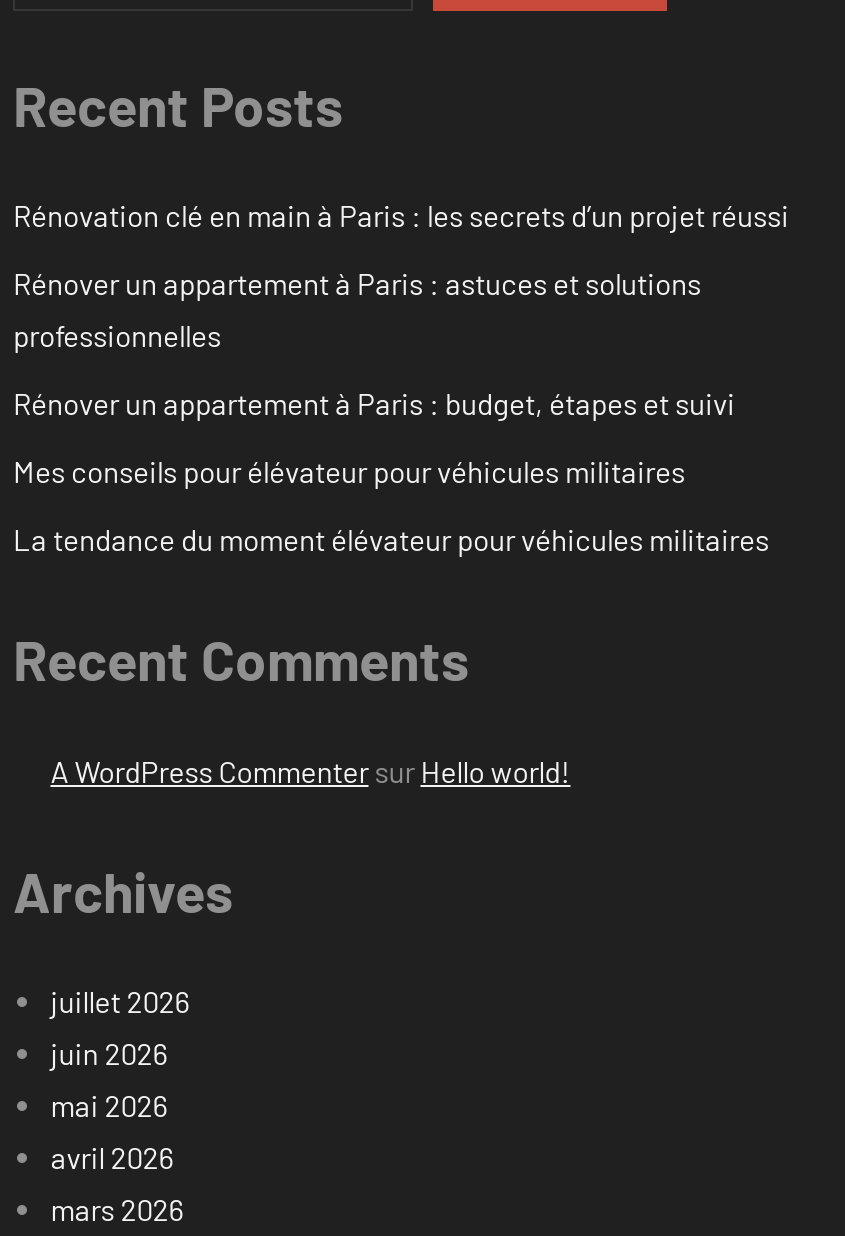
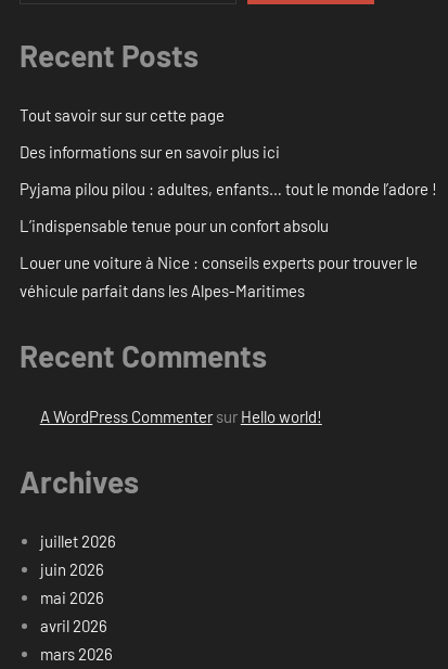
- Rénovation clé en main à Paris : les secrets d’un projet réussi
+ Tout savoir sur sur cette page

- Rénover un appartement à Paris : astuces et solutions
- professionnelles
+ Des informations sur en savoir plus ici

- Rénover un appartement à Paris : budget, étapes et suivi
+ Pyjama pilou pilou : adultes, enfants… tout le monde l’adore !

- Mes conseils pour élévateur pour véhicules militaires
+ L’indispensable tenue pour un confort absolu

- La tendance du moment élévateur pour véhicules militaires
+ Louer une voiture à Nice : conseils experts pour trouver le
+ véhicule parfait dans les Alpes-Maritimes
